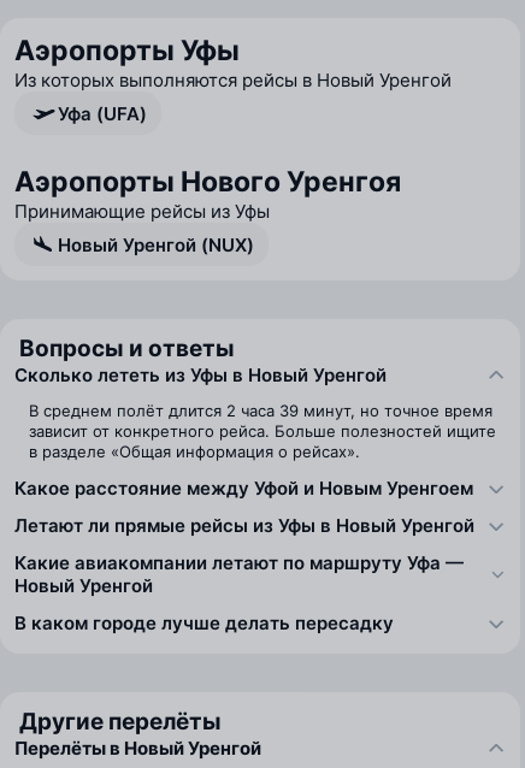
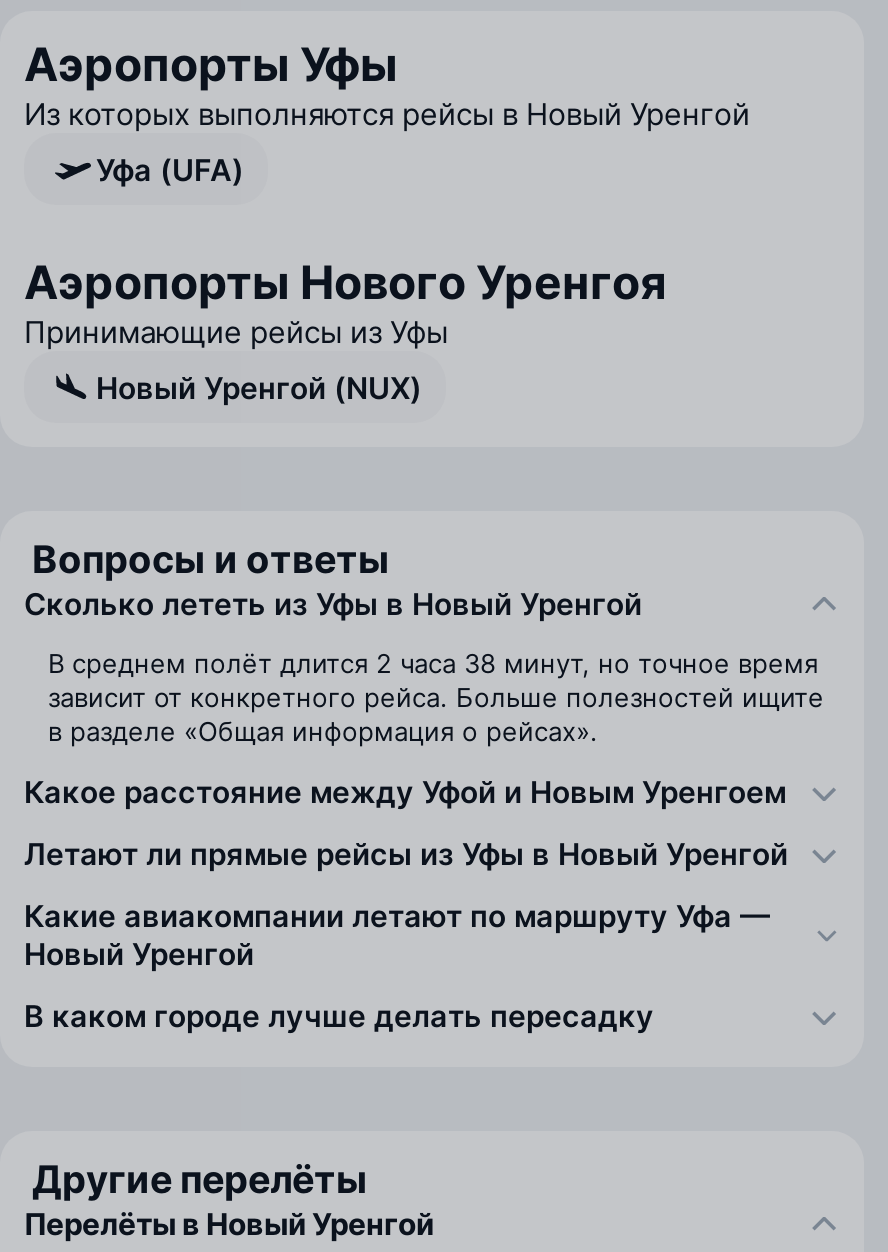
- В среднем полёт длится 2 часа 39 минут, но точное время
+ В среднем полёт длится 2 часа 38 минут, но точное время
